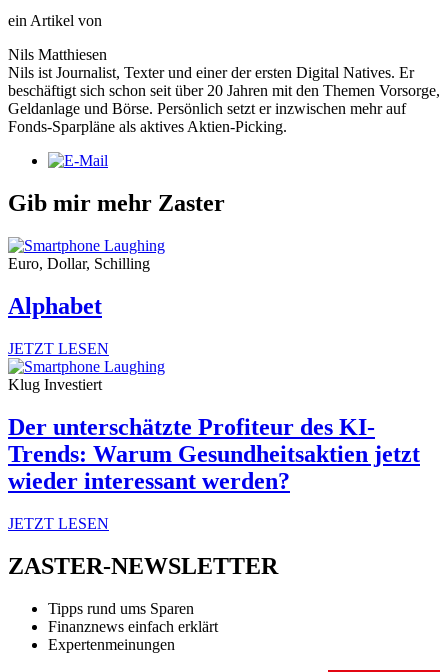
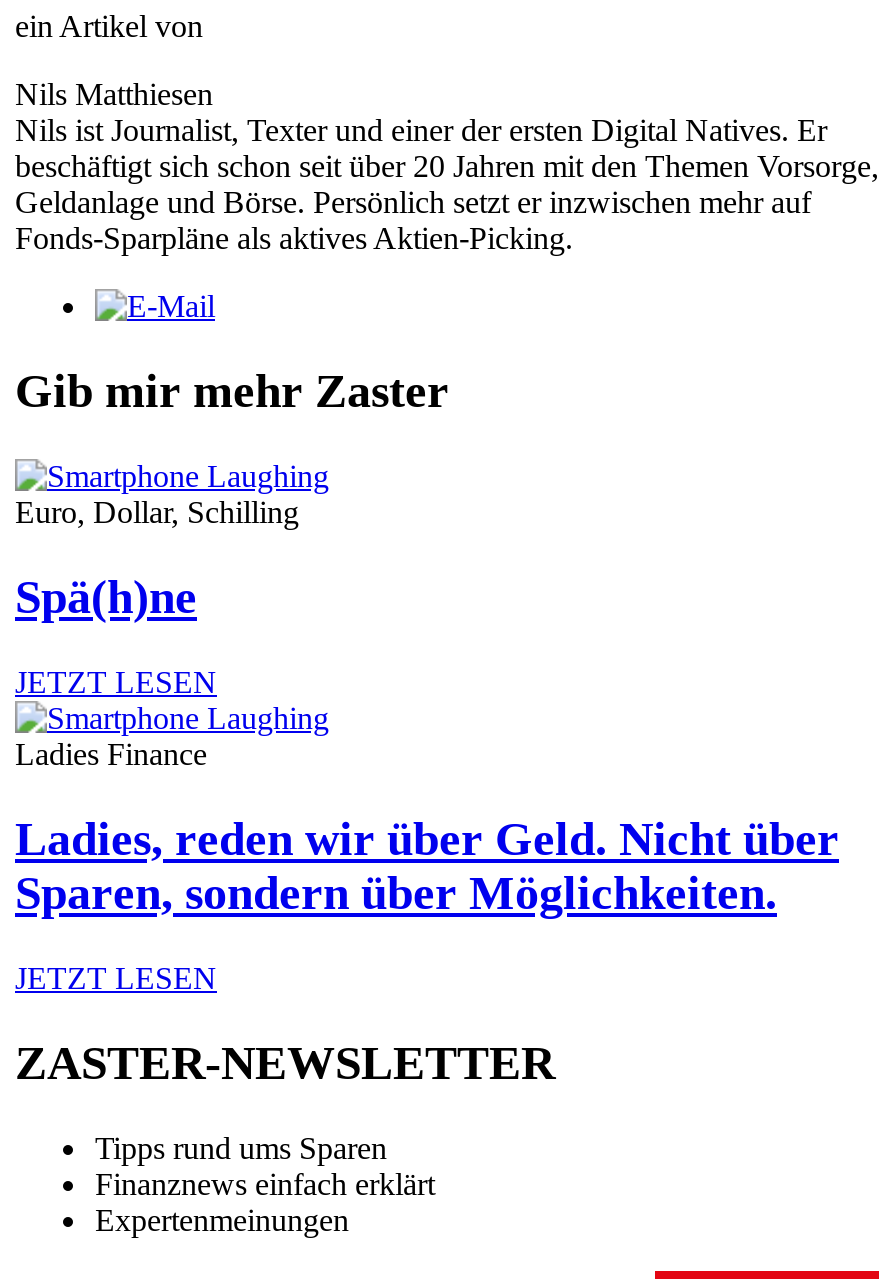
- Alphabet
+ Spä(h)ne

- Klug Investiert
+ Ladies Finance

- Der unterschätzte Profiteur des KI-
- Trends: Warum Gesundheitsaktien jetzt
- wieder interessant werden?
+ Ladies, reden wir über Geld. Nicht über
+ Sparen, sondern über Möglichkeiten.
